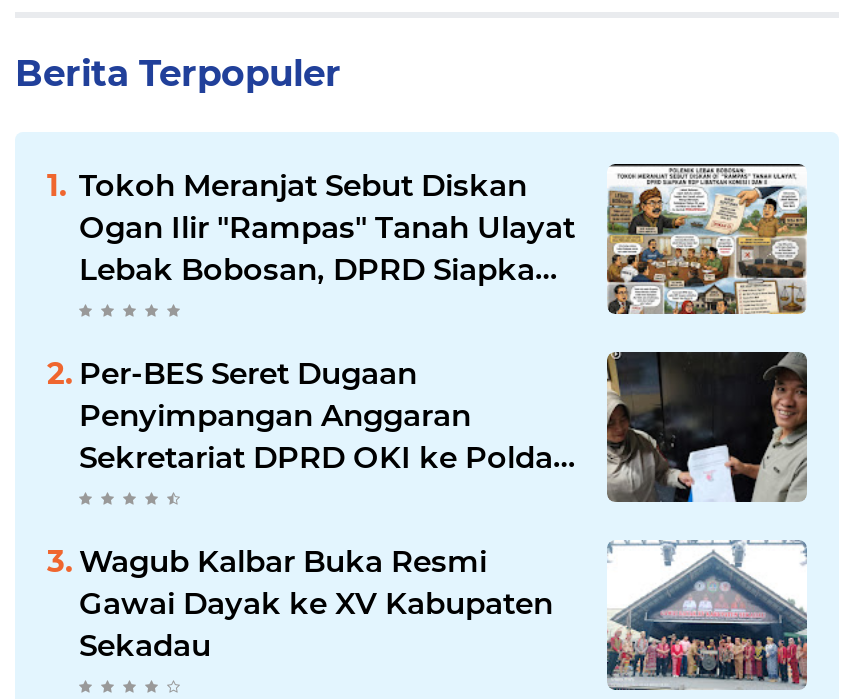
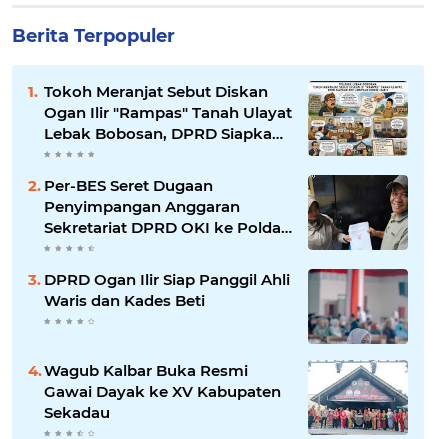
+ [image]
+ DPRD Ogan Ilir Siap Panggil Ahli
+ Waris dan Kades Beti
